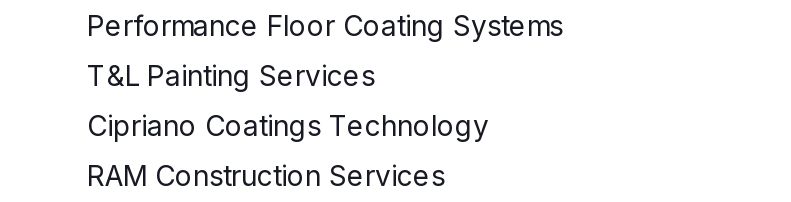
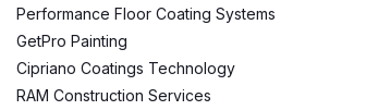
- T&L Painting Services
+ GetPro Painting
